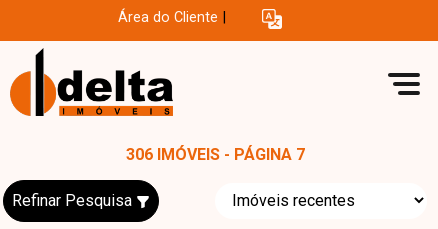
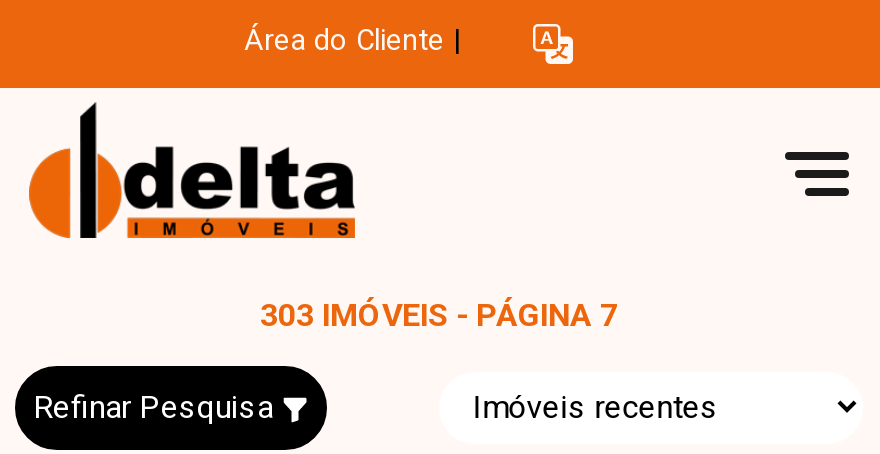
- 306 IMÓVEIS - PÁGINA 7
+ 303 IMÓVEIS - PÁGINA 7
